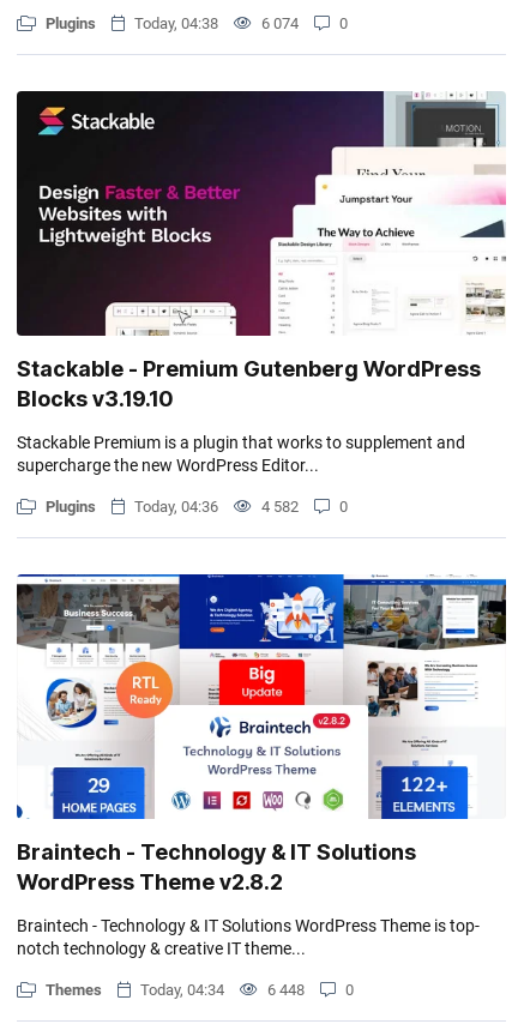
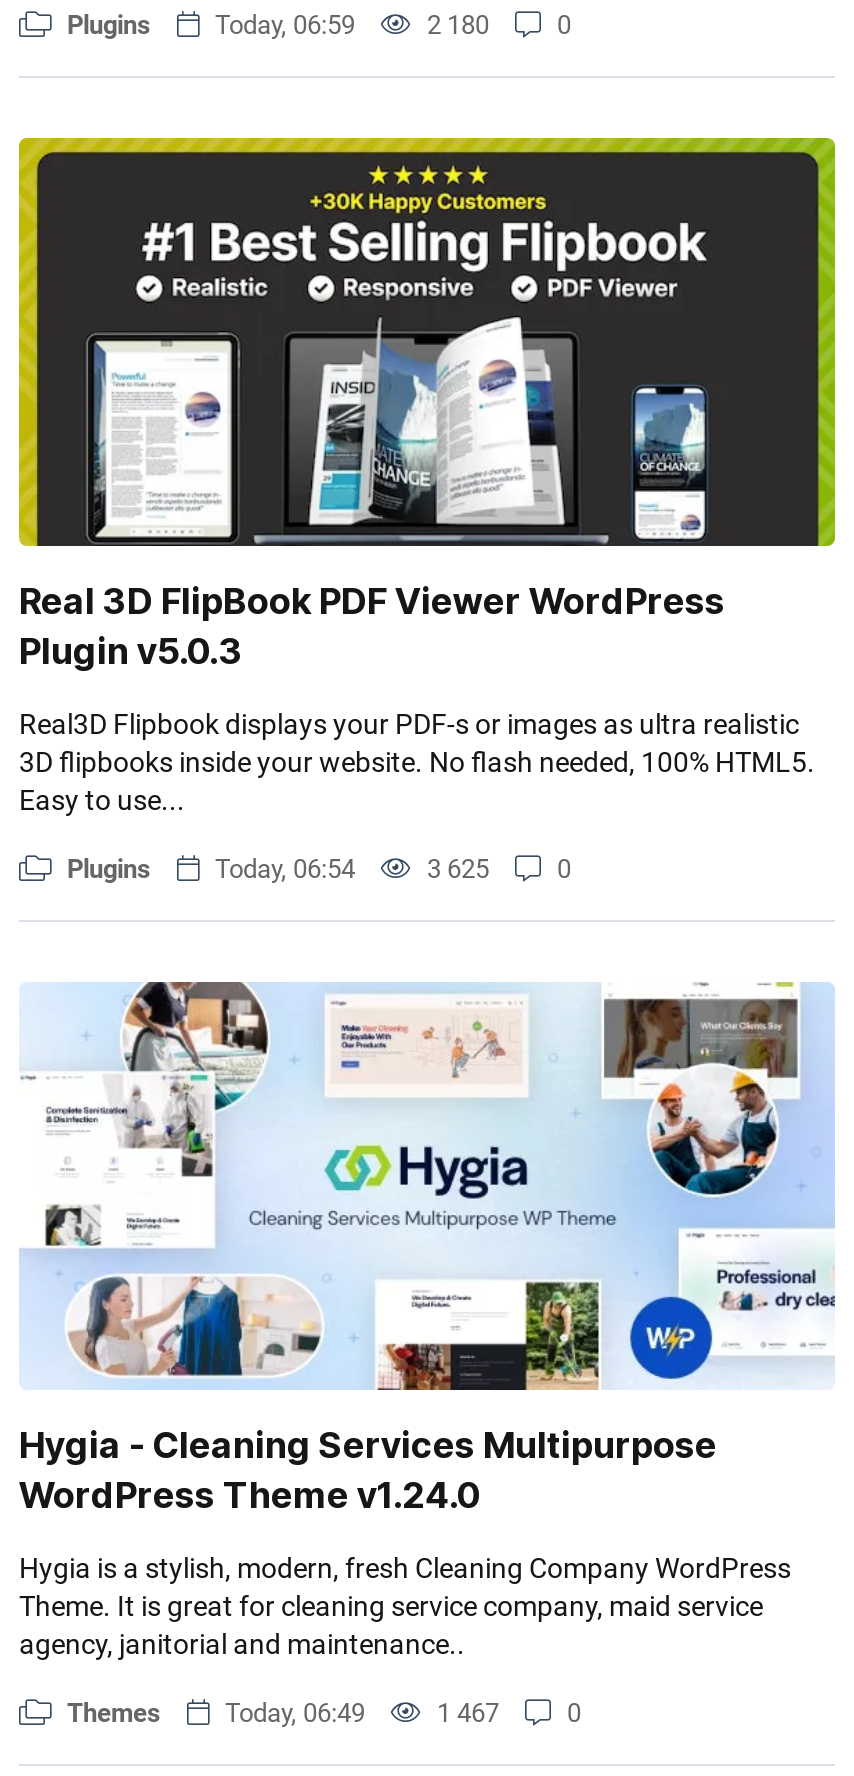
- Today, 04:38
+ Today, 06:59

- 6 074
+ 2 180

- [image]
- Stackable - Premium Gutenberg WordPress
- Blocks v3.19.10
+ [image]
+ Real 3D FlipBook PDF Viewer WordPress
+ Plugin v5.0.3

- Stackable Premium is a plugin that works to supplement and
- supercharge the new WordPress Editor...
+ Real3D Flipbook displays your PDF-s or images as ultra realistic
+ 3D flipbooks inside your website. No flash needed, 100% HTML5.
+ Easy to use...

- Today, 04:36
+ Today, 06:54

- 4 582
+ 3 625

- [image]
- Braintech - Technology & IT Solutions
- WordPress Theme v2.8.2
+ [image]
+ Hygia - Cleaning Services Multipurpose
+ WordPress Theme v1.24.0

- Braintech - Technology & IT Solutions WordPress Theme is top-
- notch technology & creative IT theme...
+ Hygia is a stylish, modern, fresh Cleaning Company WordPress
+ Theme. It is great for cleaning service company, maid service
+ agency, janitorial and maintenance..

- Today, 04:34
+ Today, 06:49

- 6 448
+ 1 467
